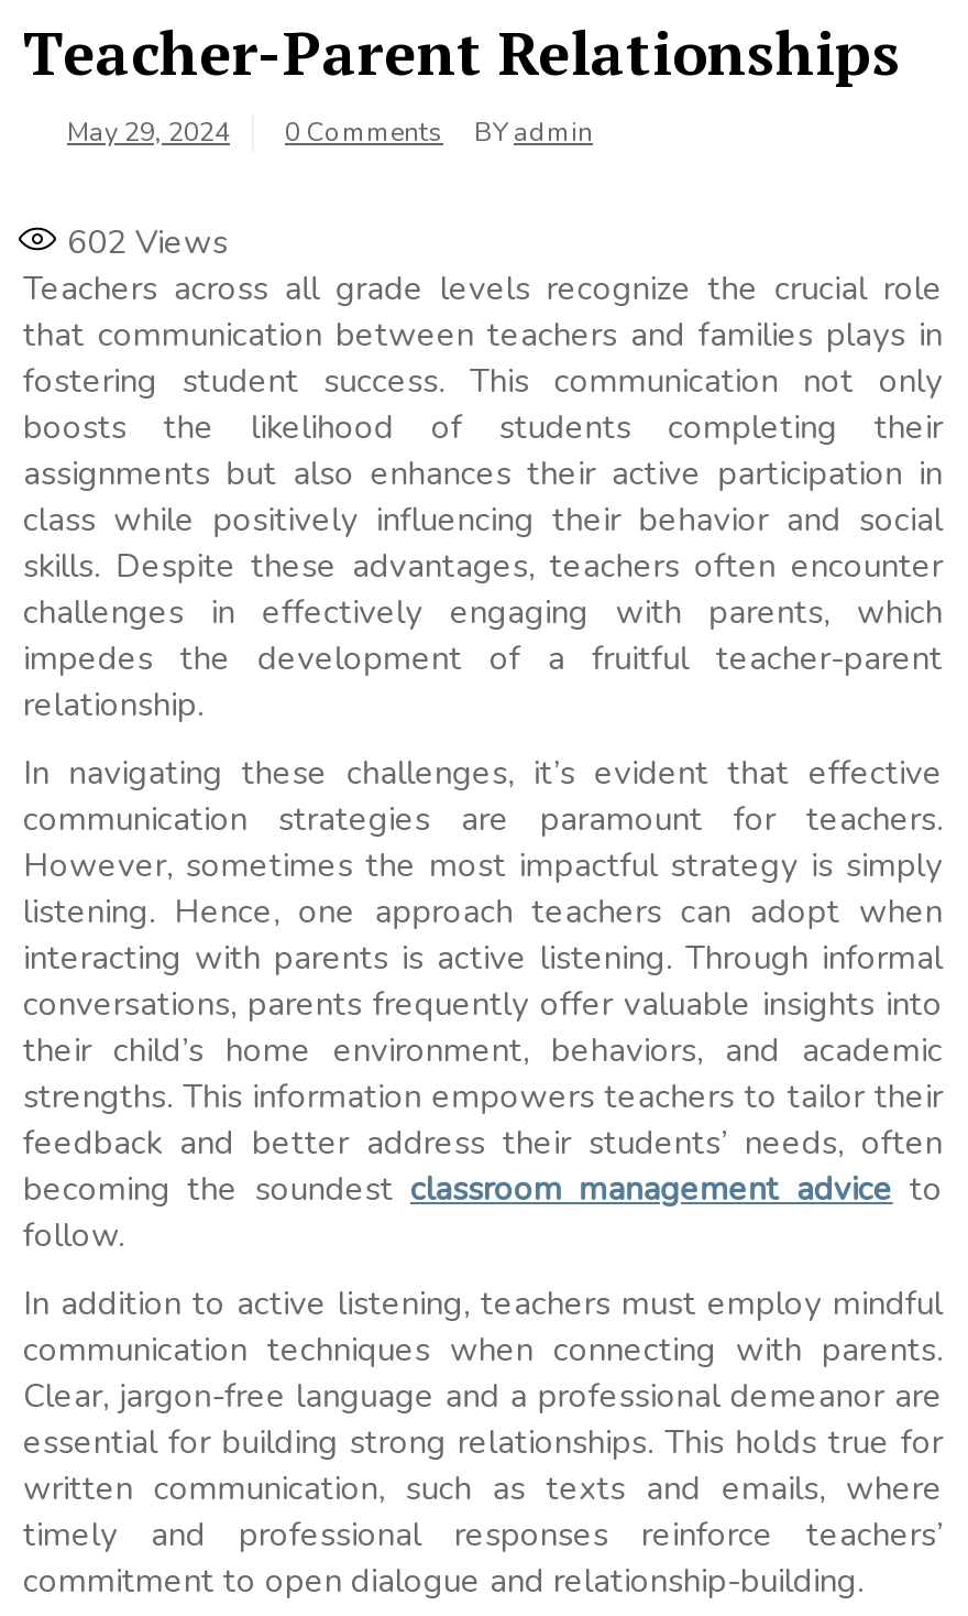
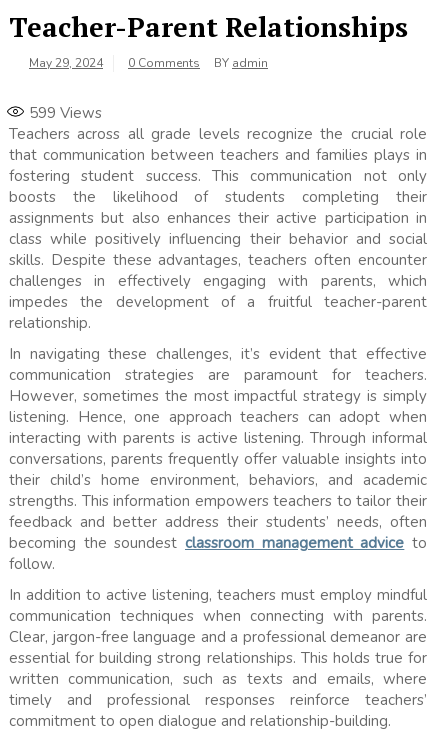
- 602 Views
+ 599 Views
